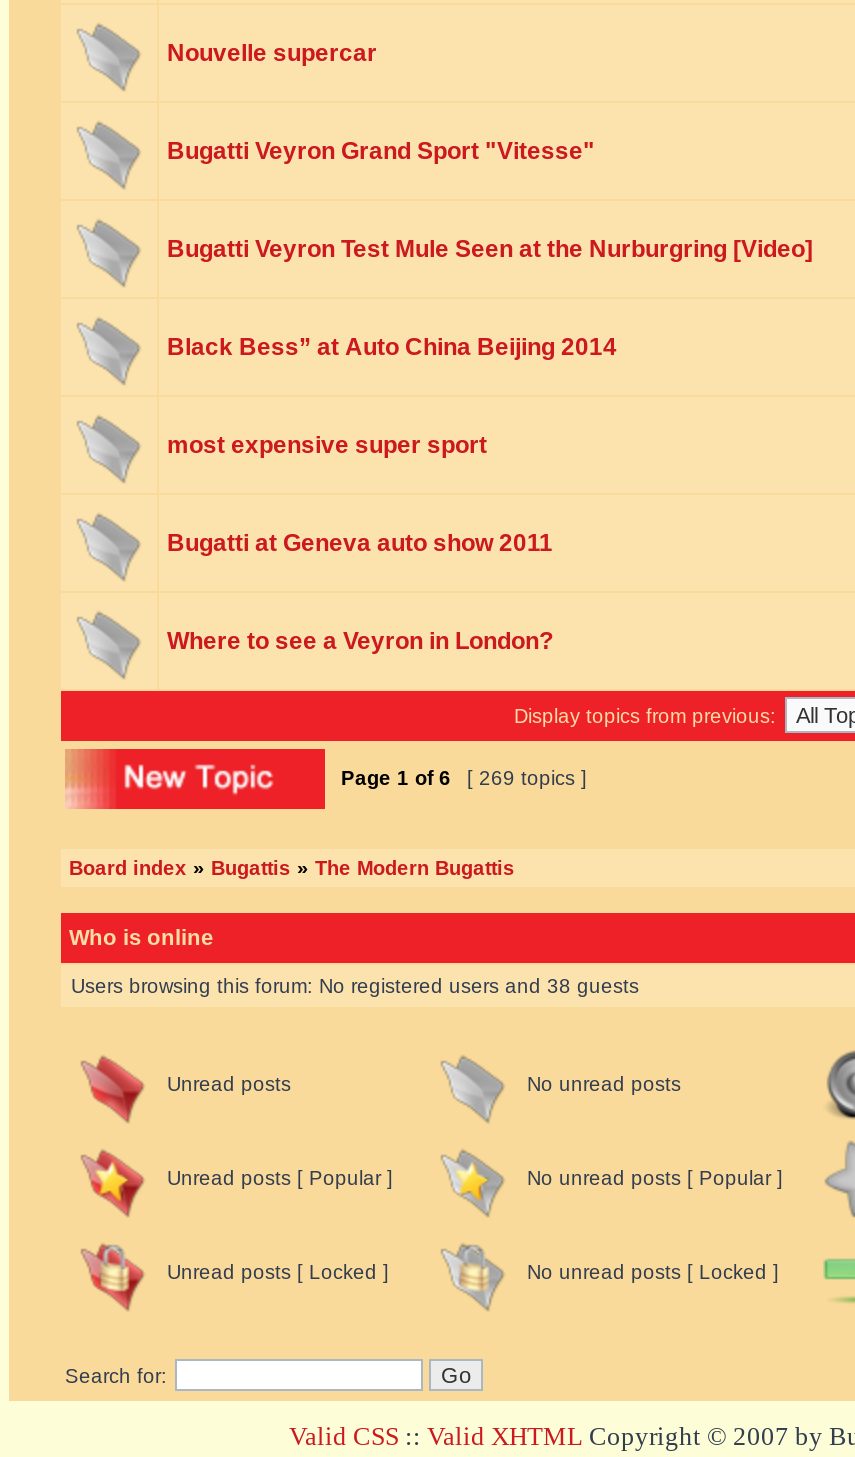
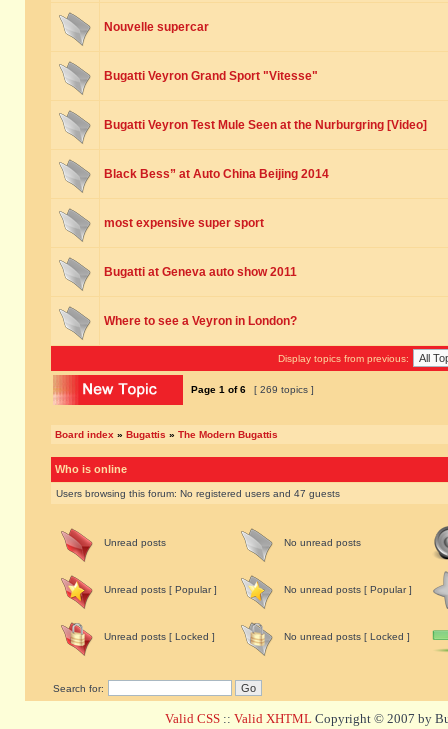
- Users browsing this forum: No registered users and 38 guests
+ Users browsing this forum: No registered users and 47 guests
